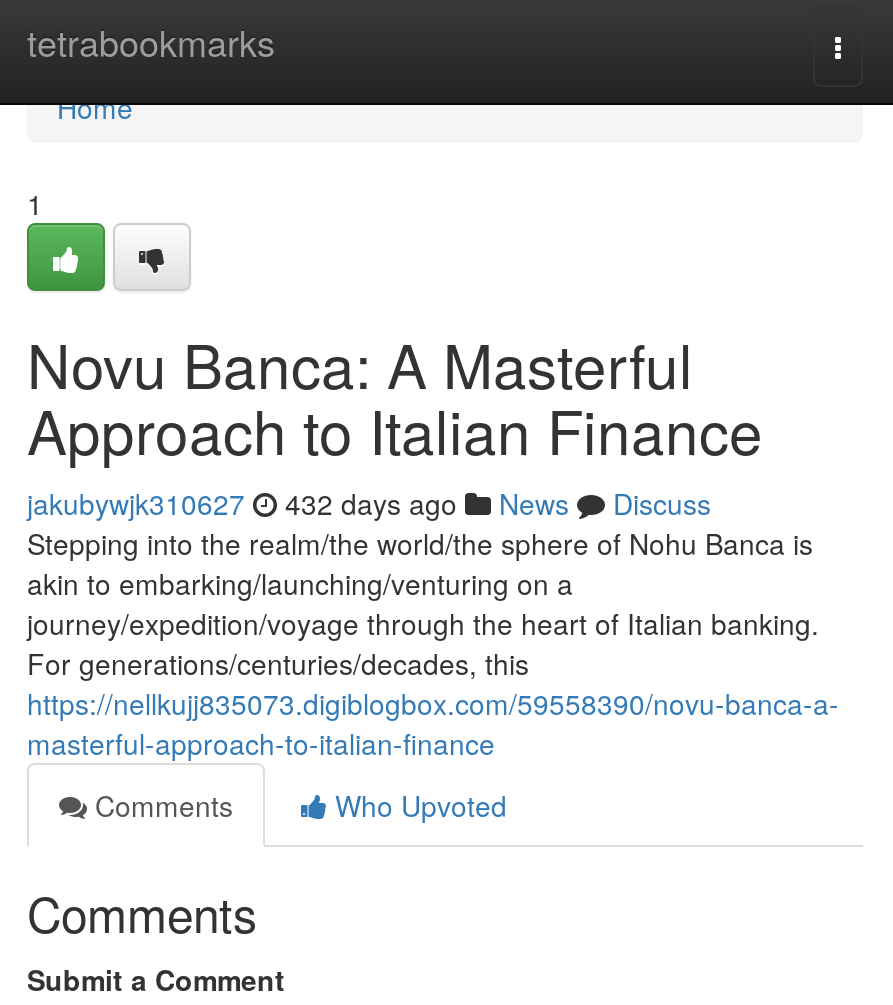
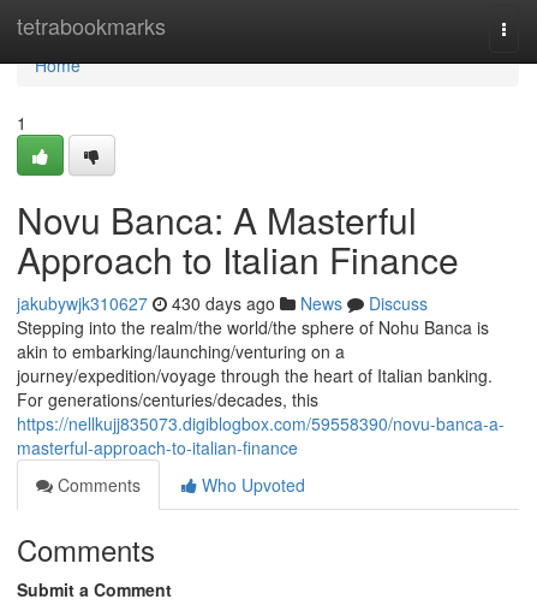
- jakubywjk310627 432 days ago News Discuss
+ jakubywjk310627 430 days ago News Discuss
